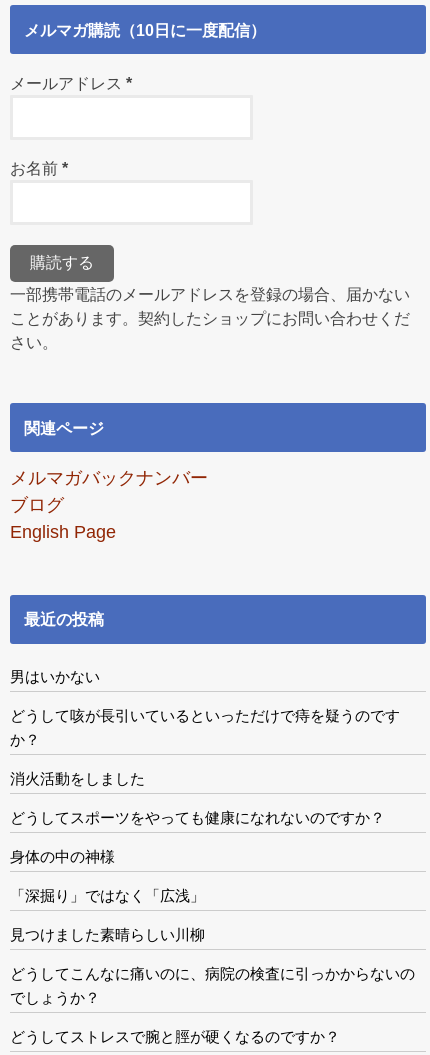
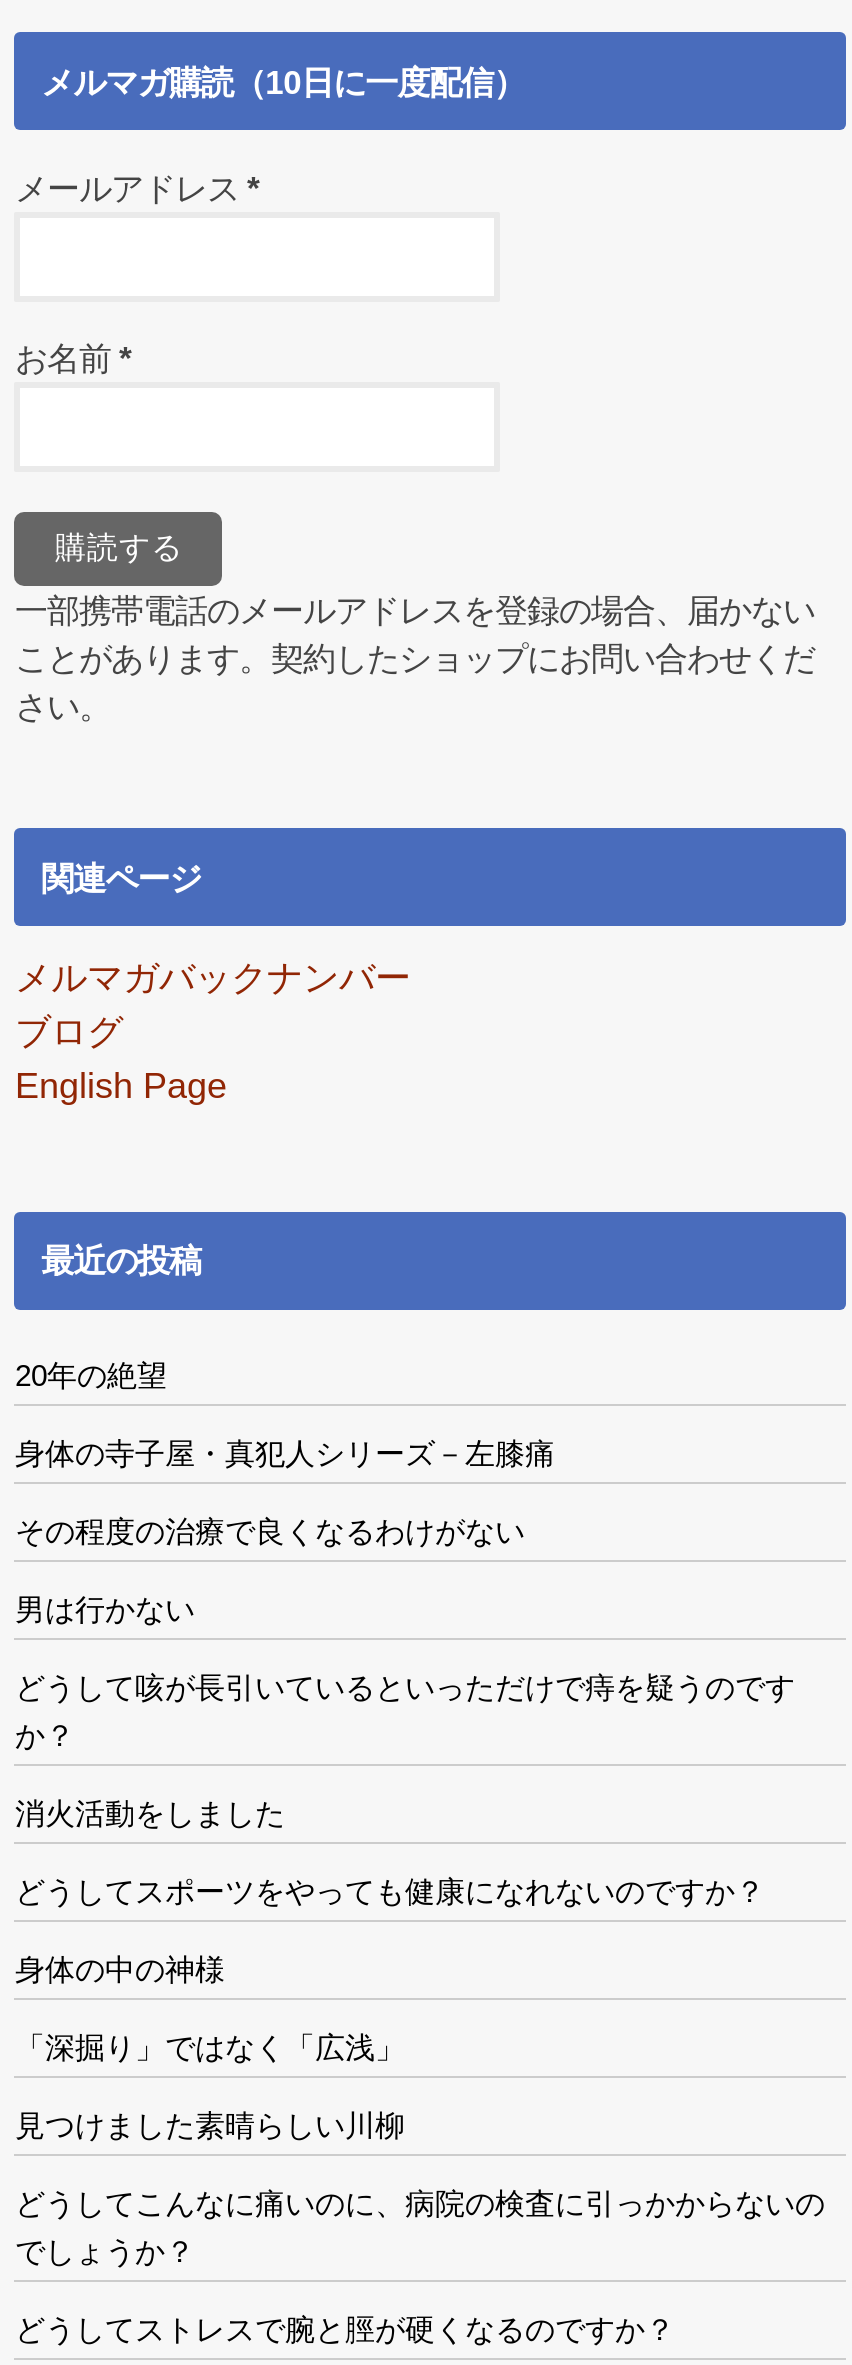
- 男はいかない
+ 20年の絶望
+ 身体の寺子屋・真犯人シリーズ－左膝痛
+ その程度の治療で良くなるわけがない
+ 男は行かない
